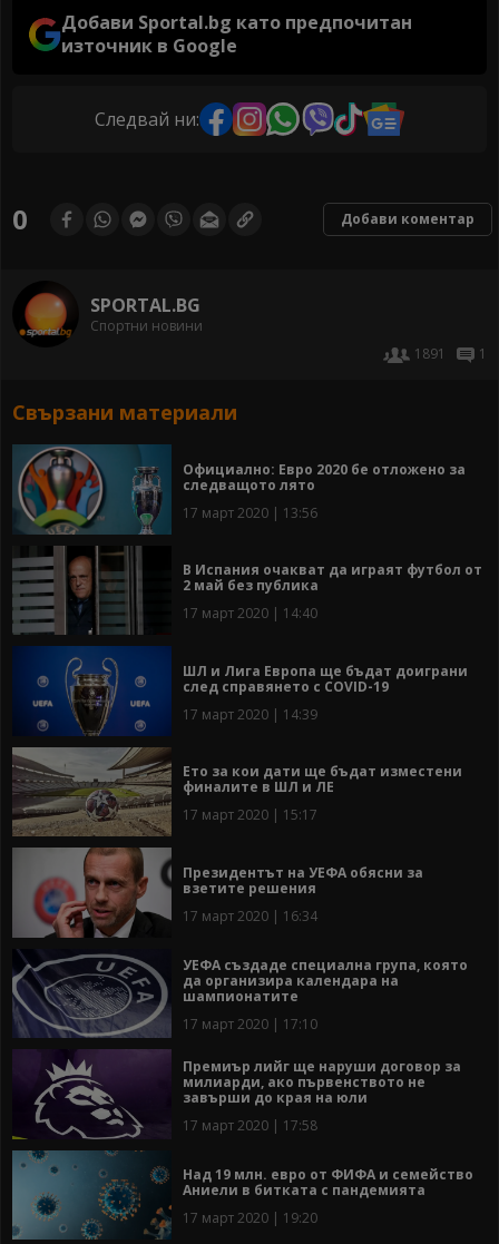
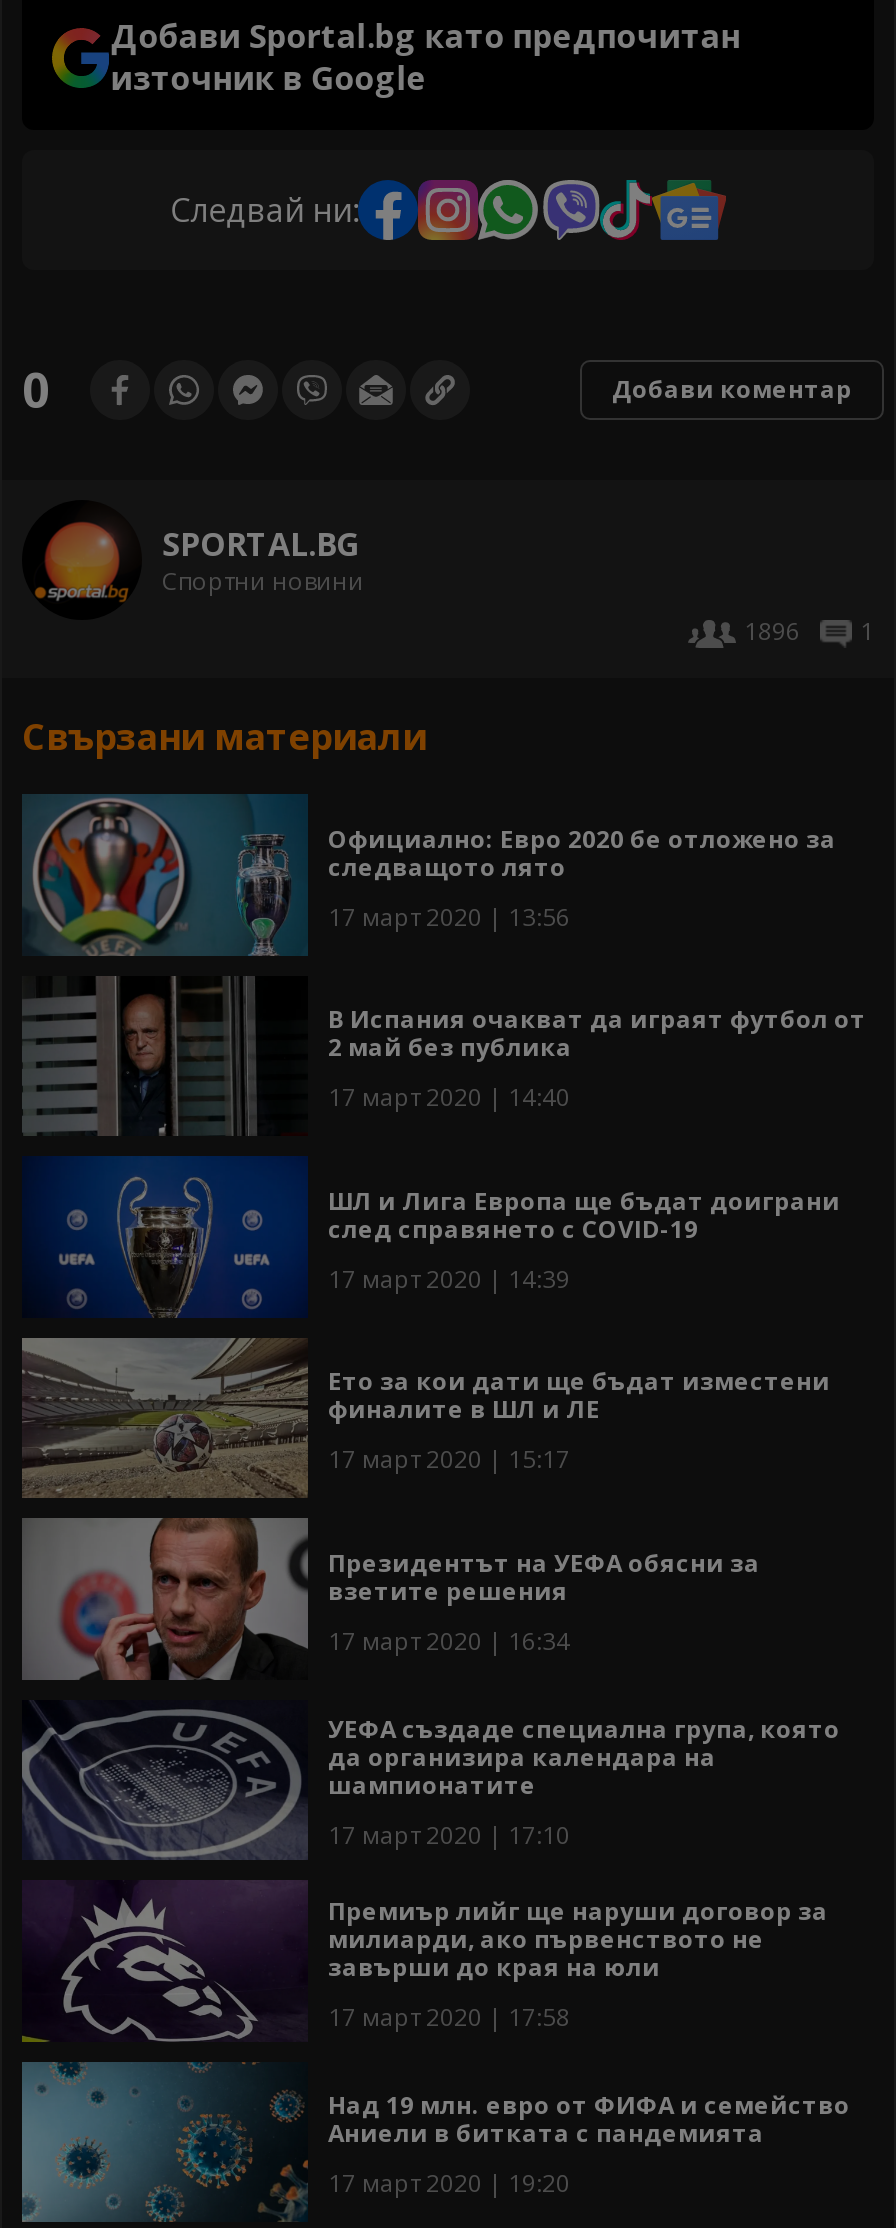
- 1891 1
+ 1896 1
